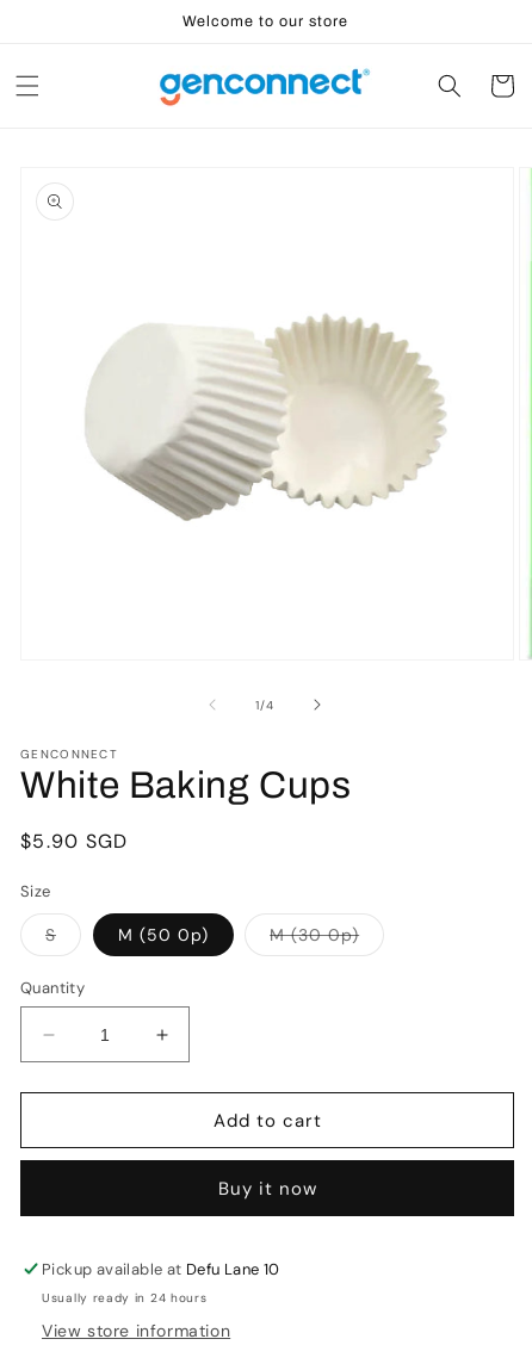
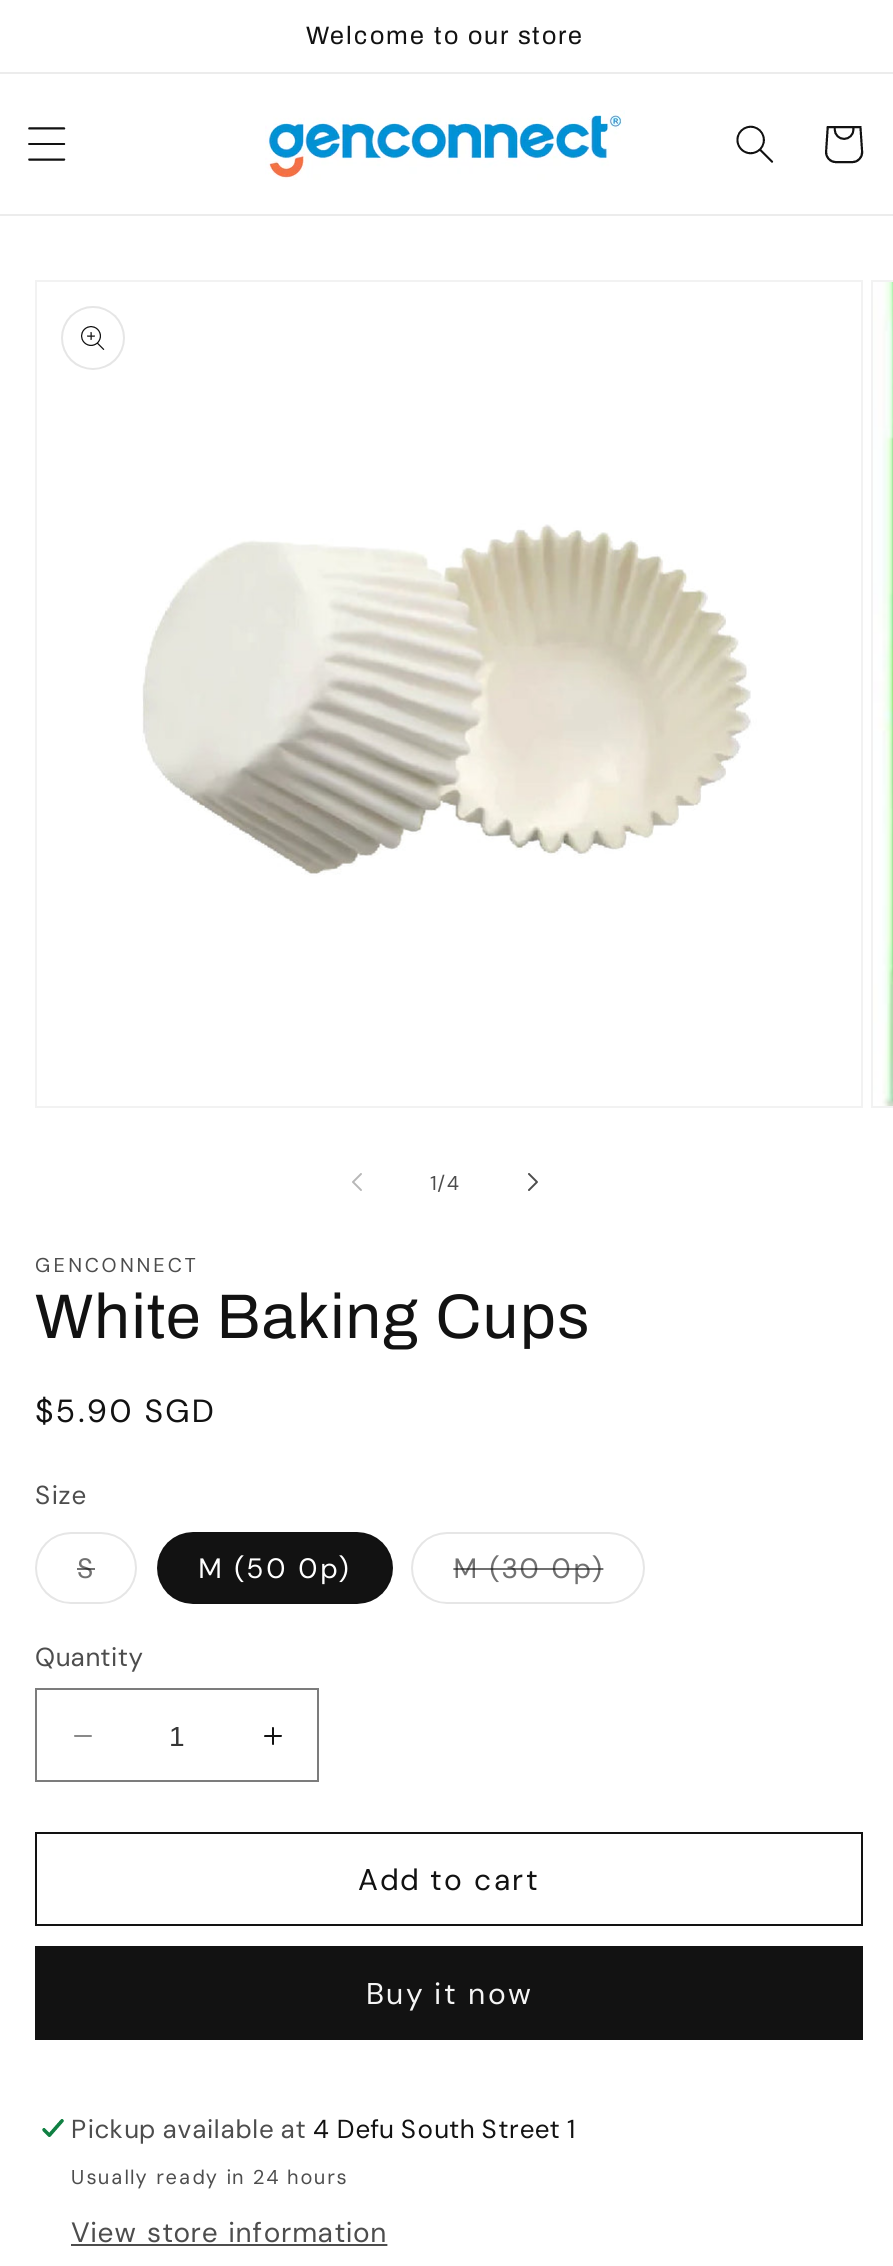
- Pickup available at Defu Lane 10
+ Pickup available at 4 Defu South Street 1
